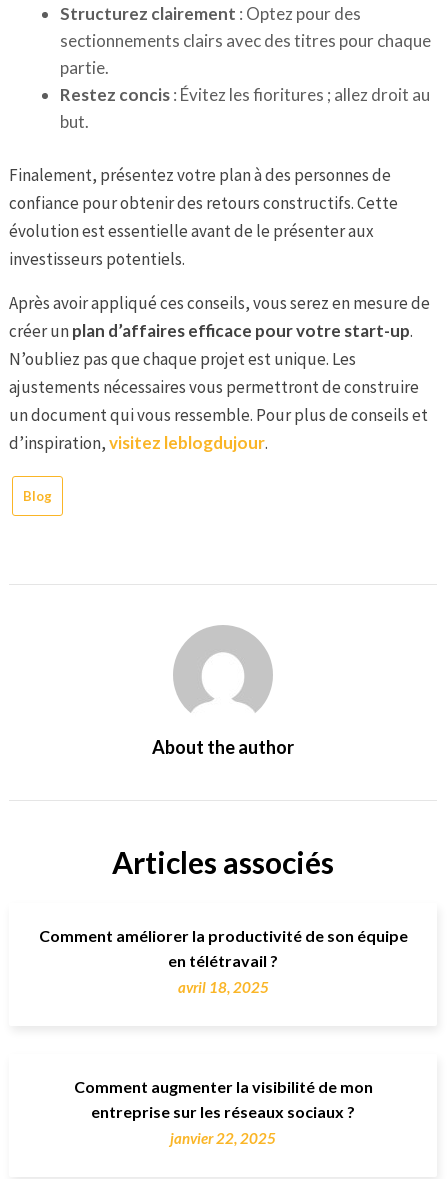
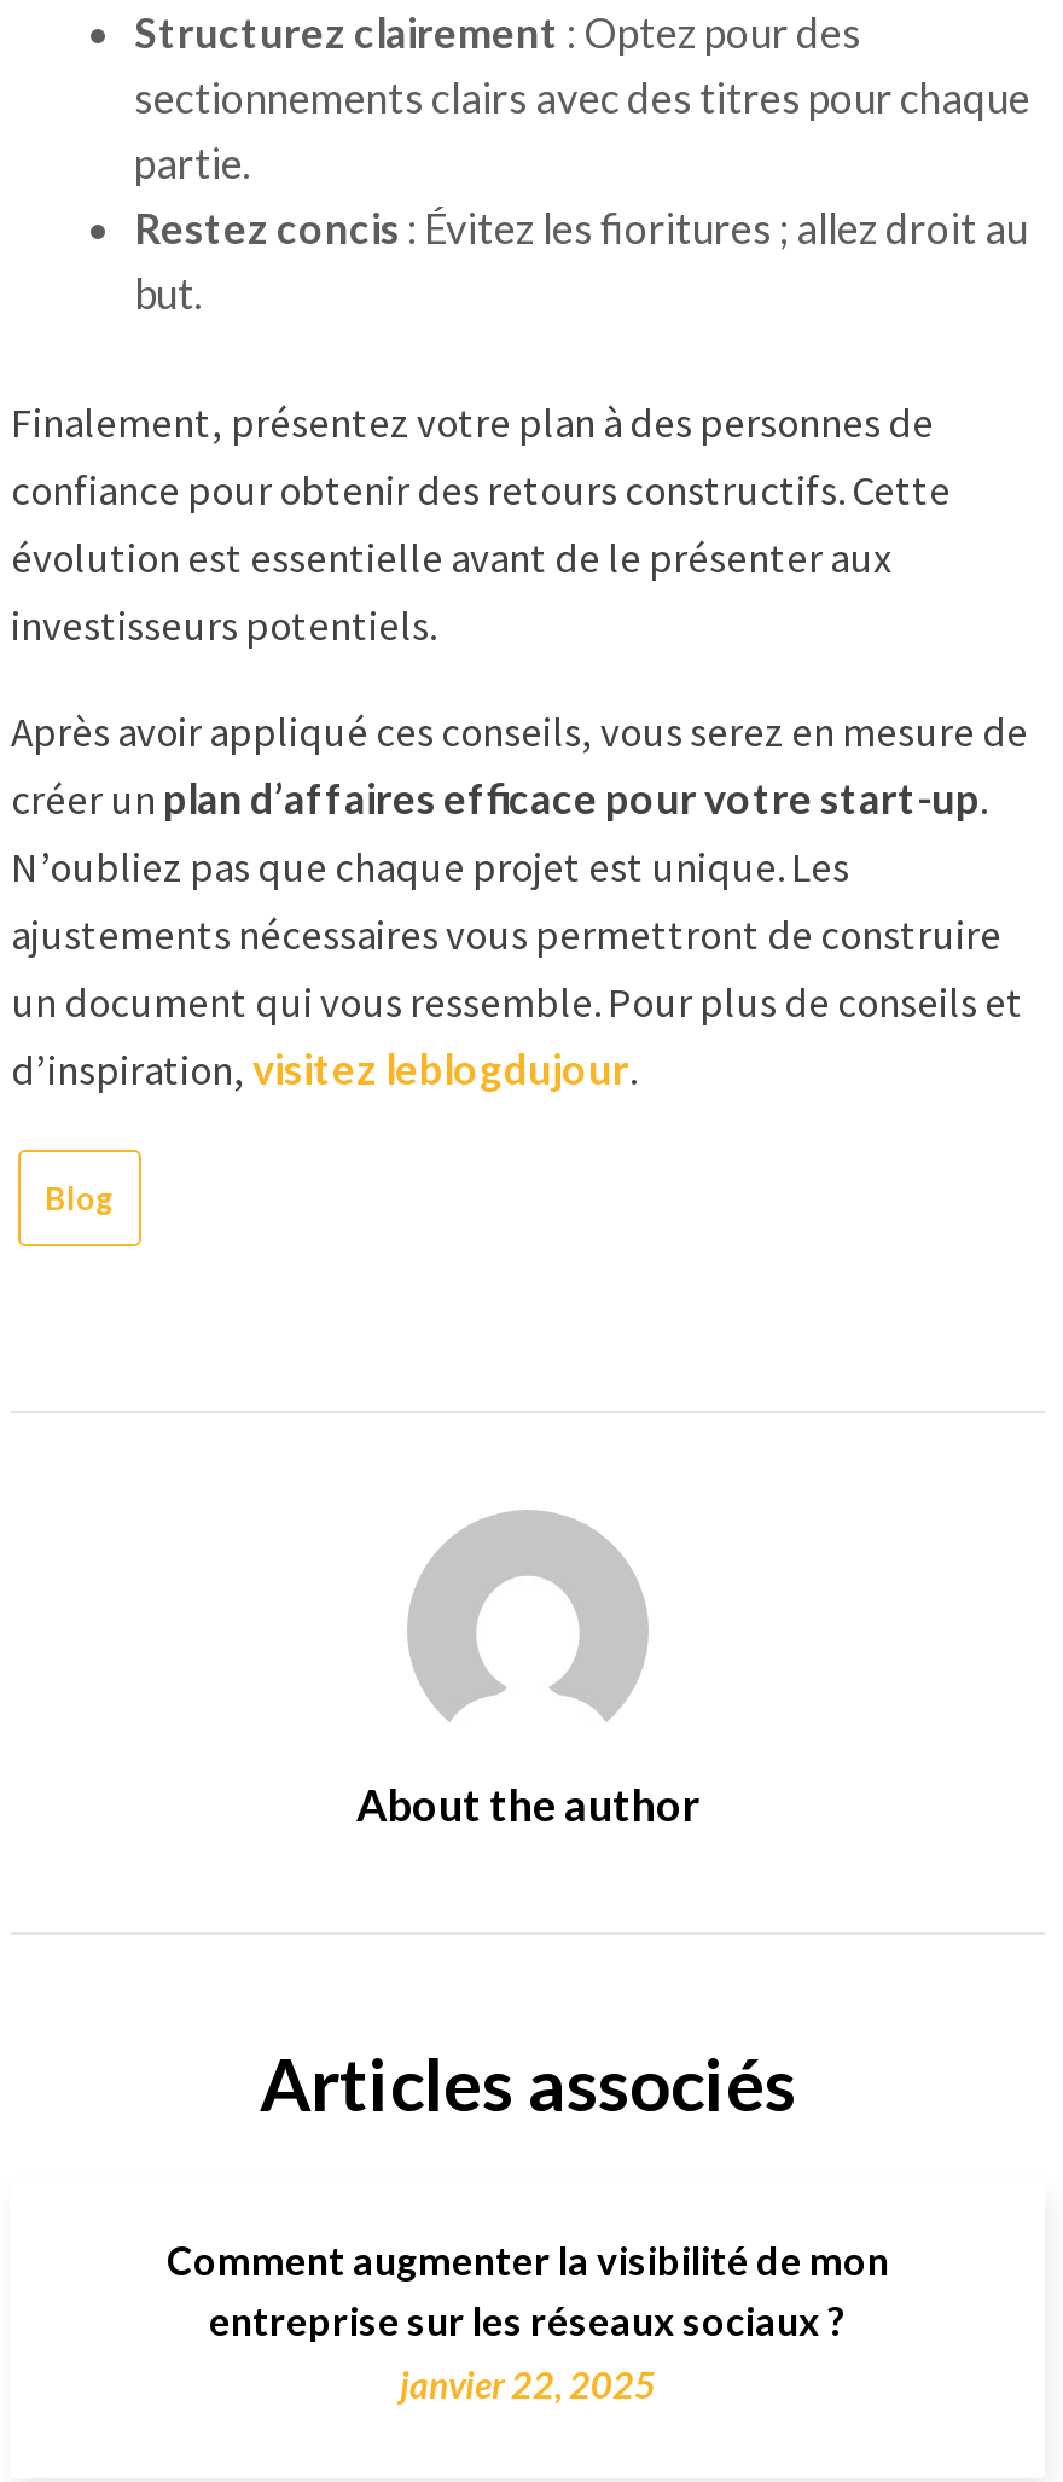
- Comment améliorer la productivité de son équipe
- en télétravail ?
- avril 18, 2025
